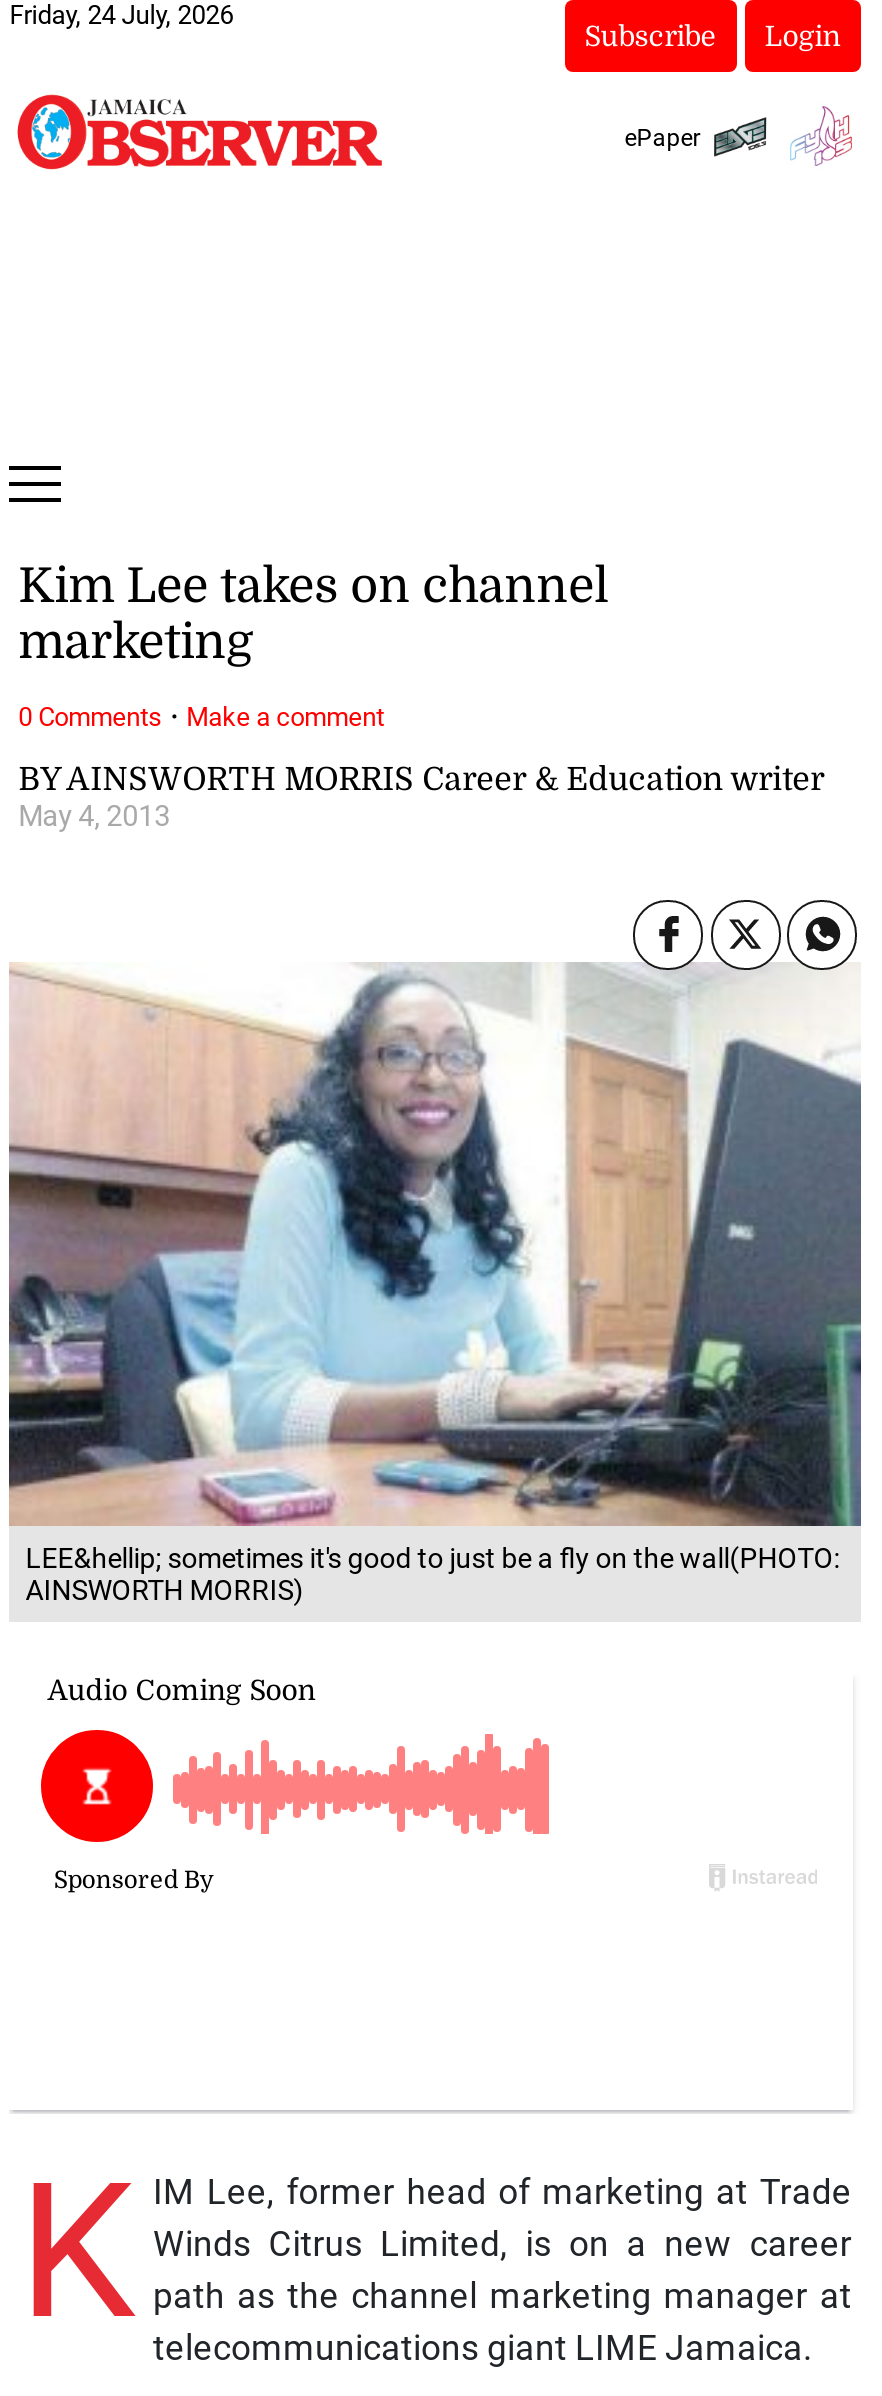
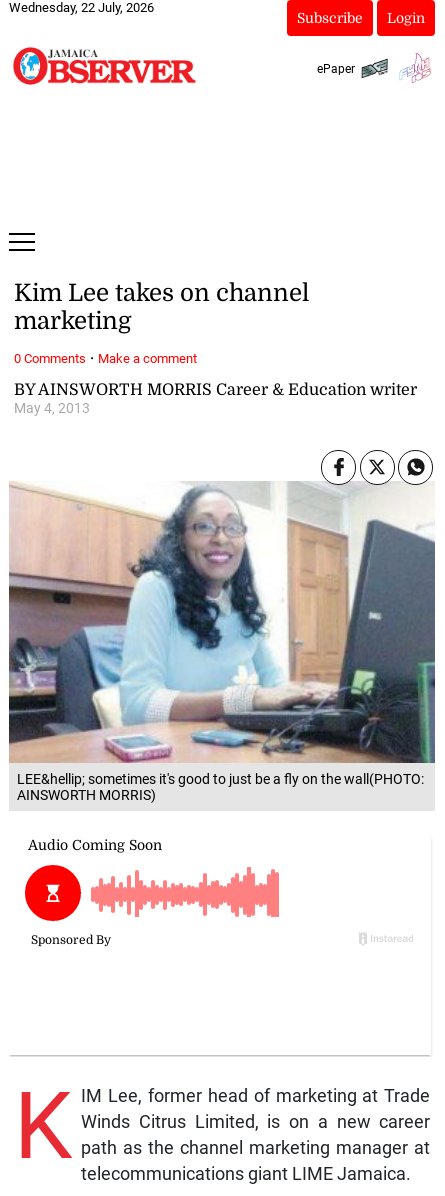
- Friday, 24 July, 2026
+ Wednesday, 22 July, 2026
